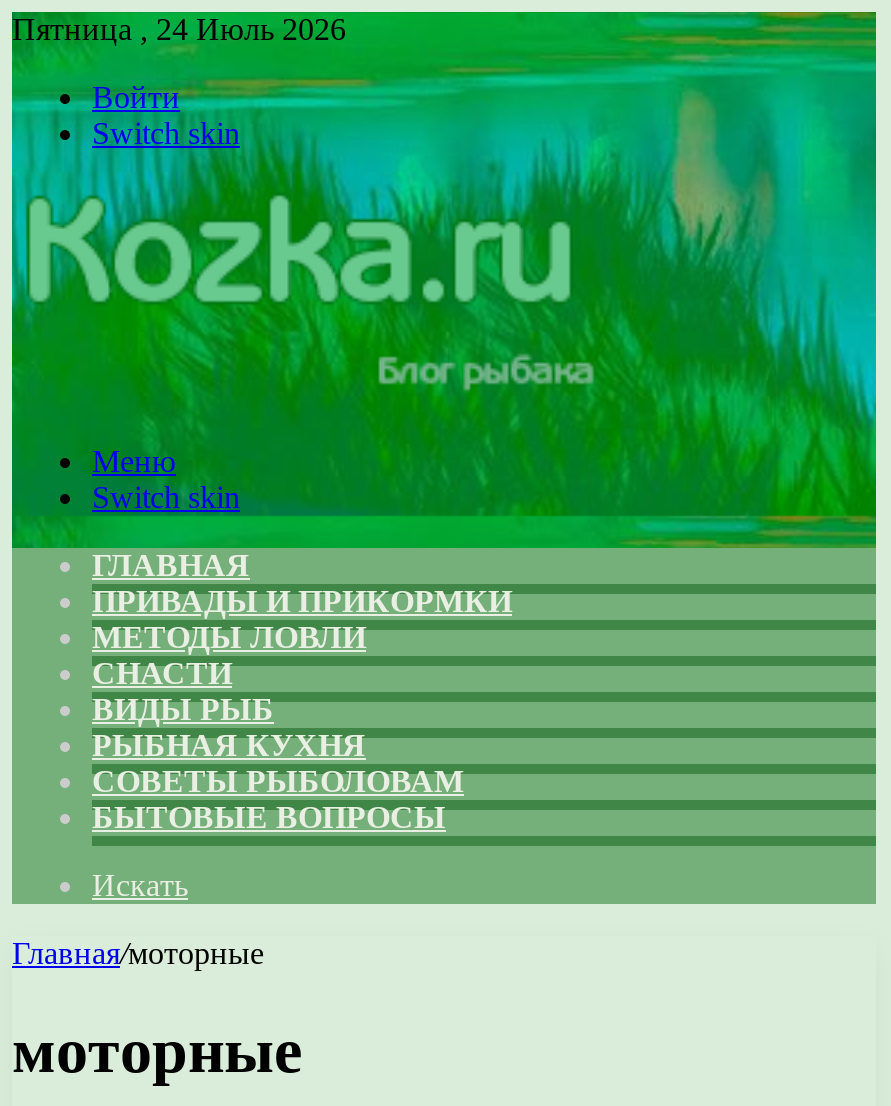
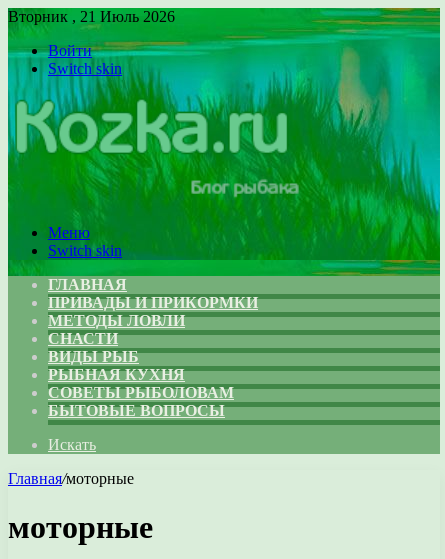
- Пятница , 24 Июль 2026
+ Вторник , 21 Июль 2026
